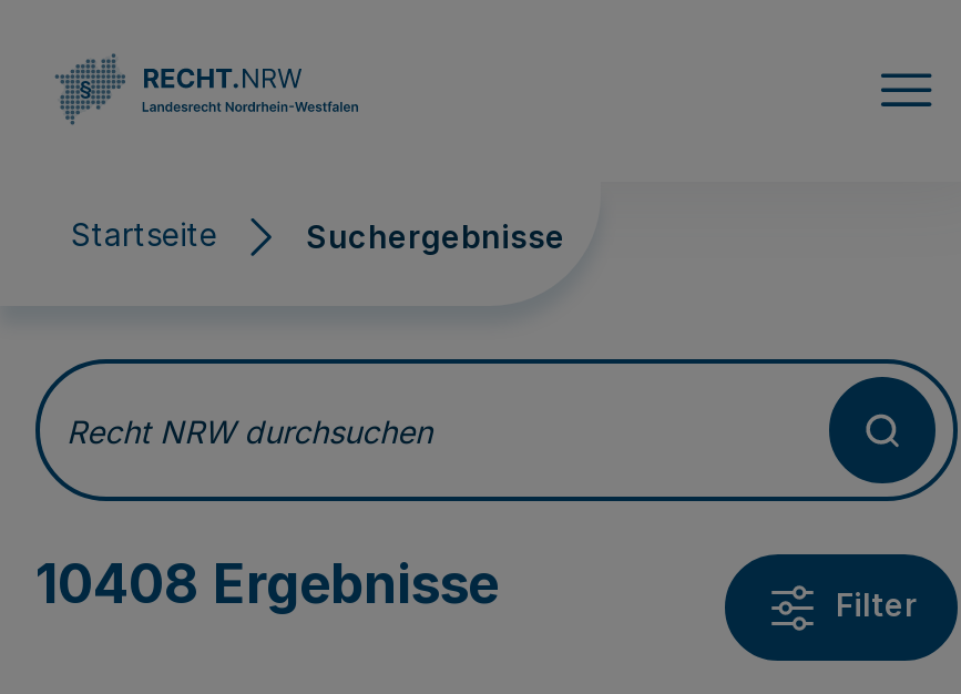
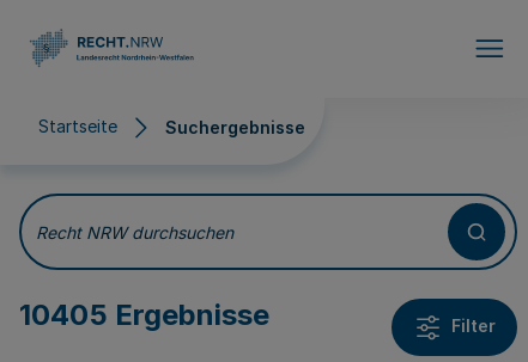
- 10408 Ergebnisse
+ 10405 Ergebnisse
